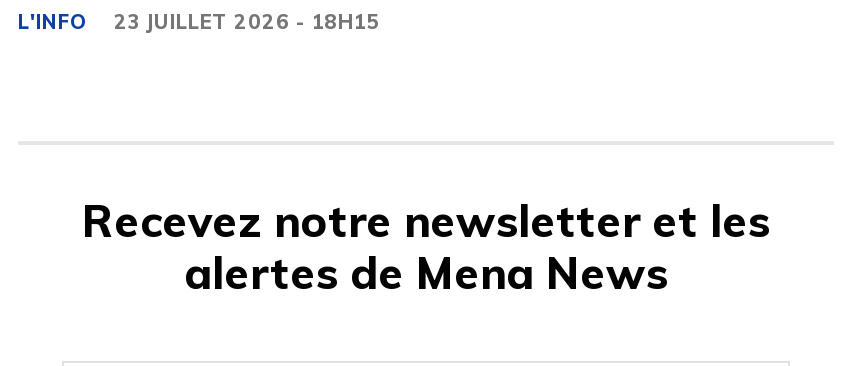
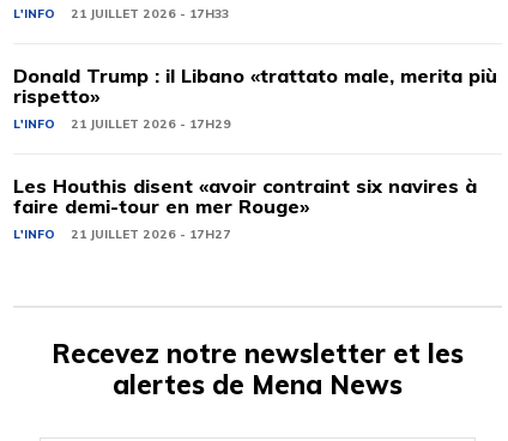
- 23 JUILLET 2026 - 18H15
+ 21 JUILLET 2026 - 17H33
+ Donald Trump : il Libano «trattato male, merita più
+ rispetto»
+ L'INFO
+ 21 JUILLET 2026 - 17H29
+ Les Houthis disent «avoir contraint six navires à
+ faire demi-tour en mer Rouge»
+ L'INFO
+ 21 JUILLET 2026 - 17H27
